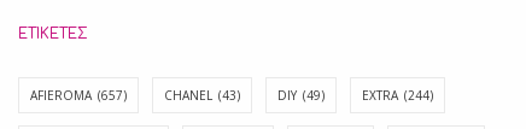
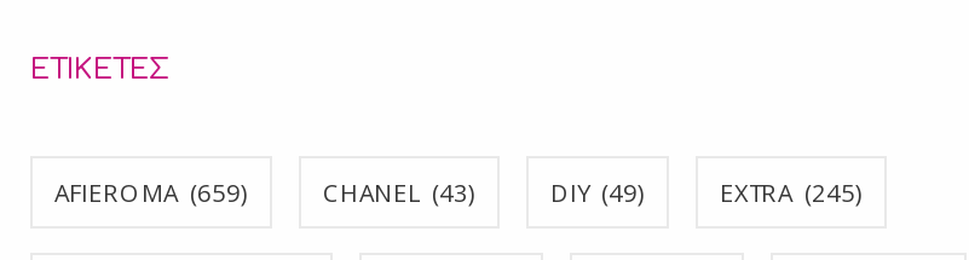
- AFIEROMA (657)
+ AFIEROMA (659)

- EXTRA (244)
+ EXTRA (245)
